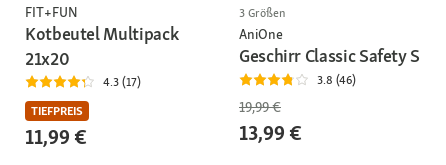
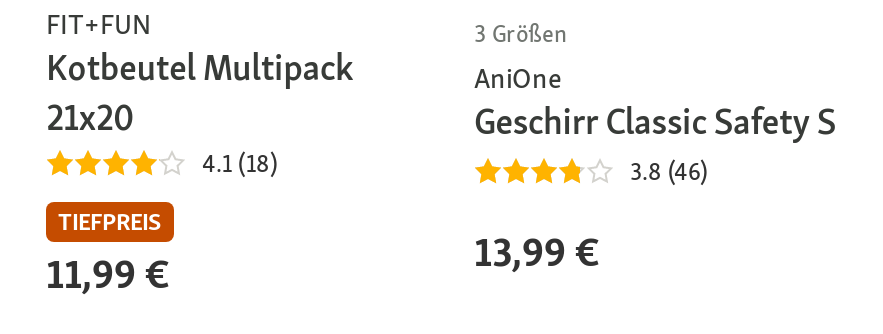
- 4.3 (17)
+ 4.1 (18)

- 19,99 €
